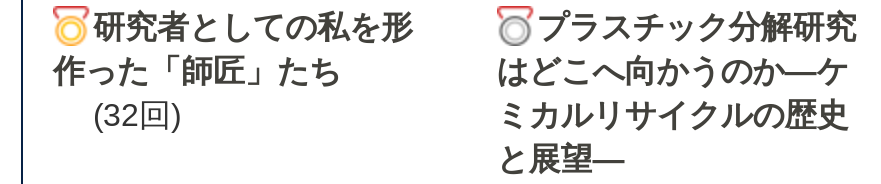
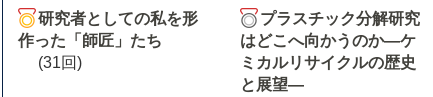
- (32回)
+ (31回)
